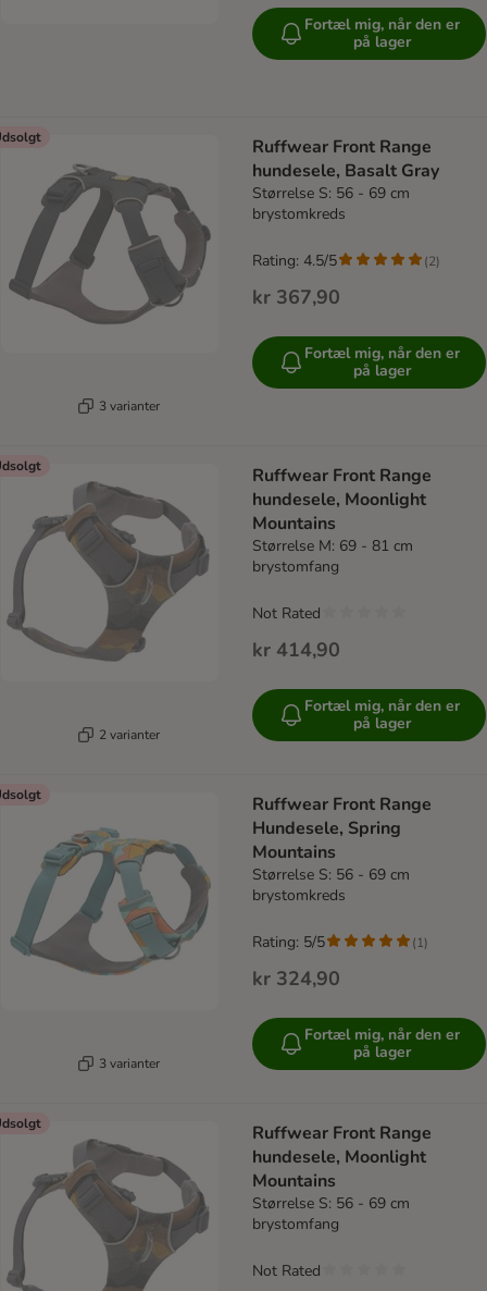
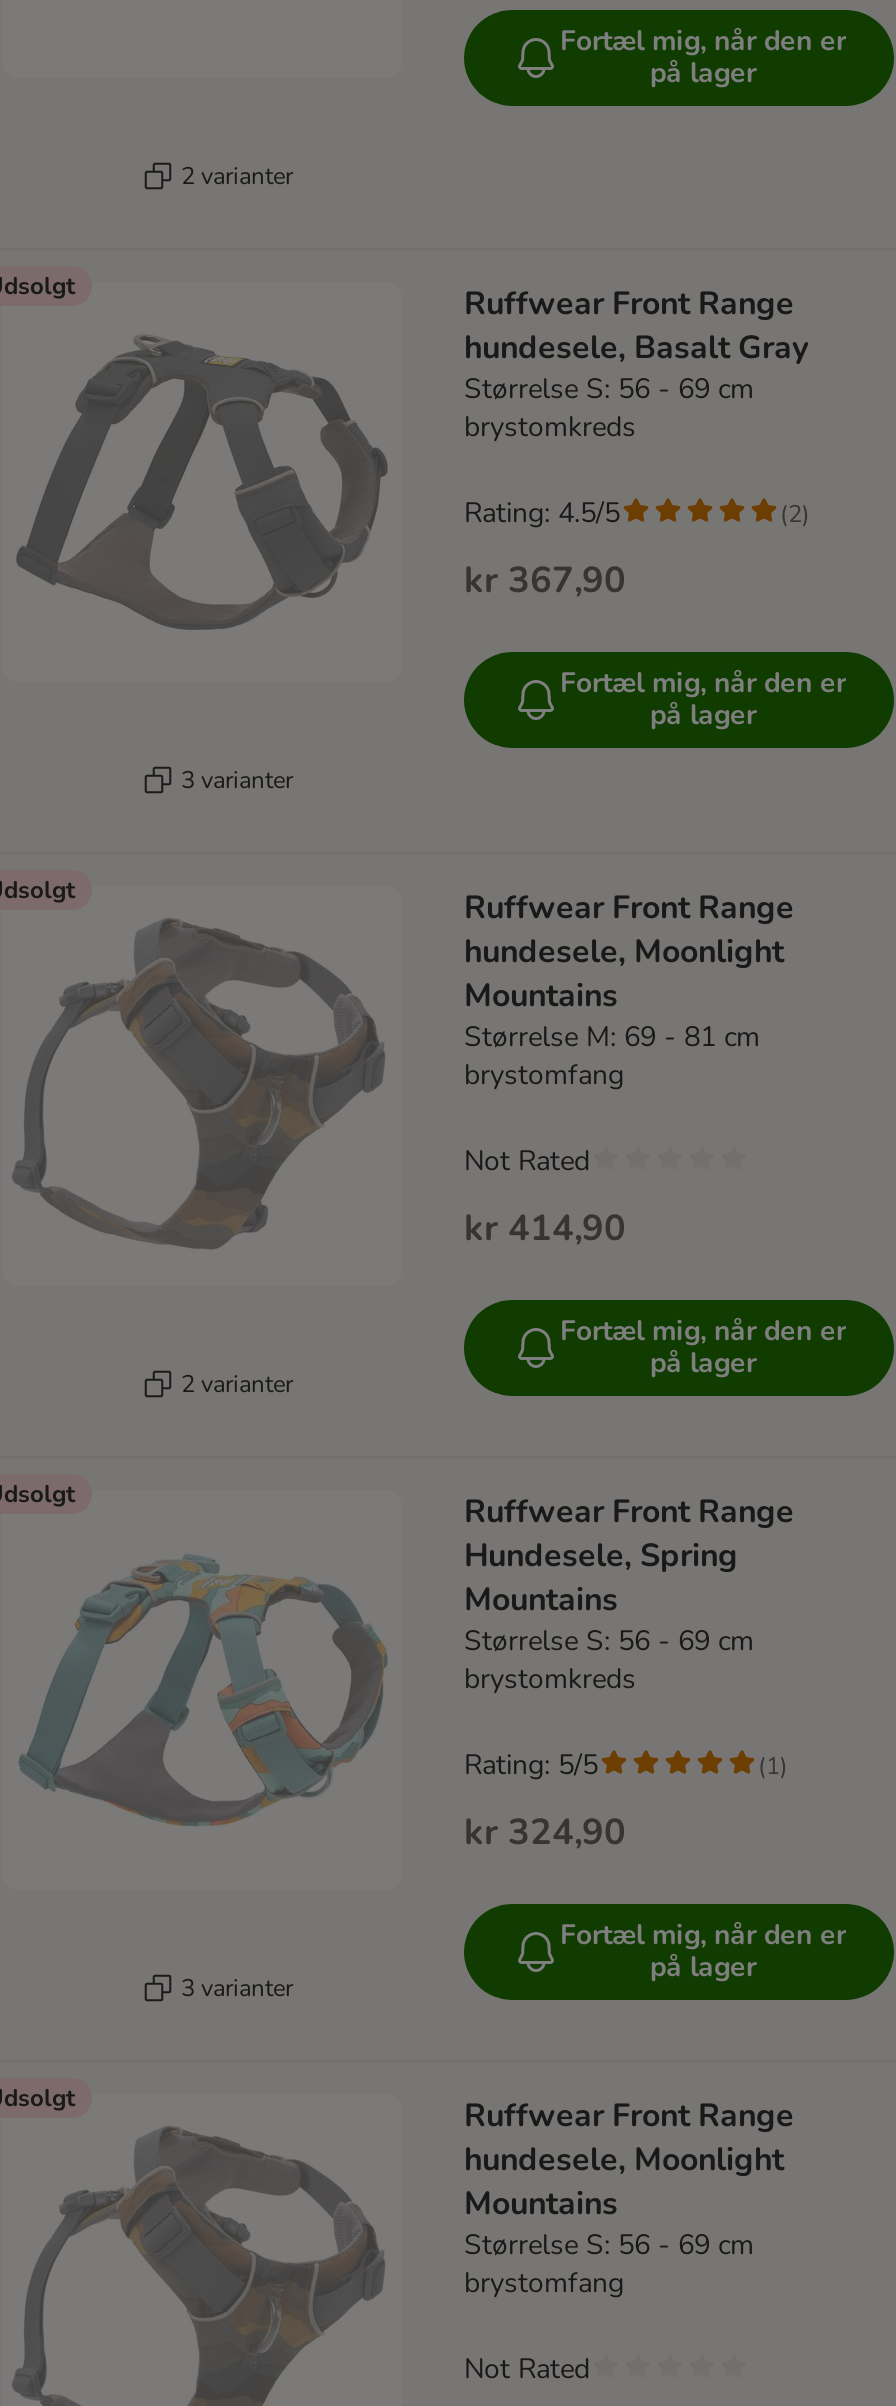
+ 2 varianter
